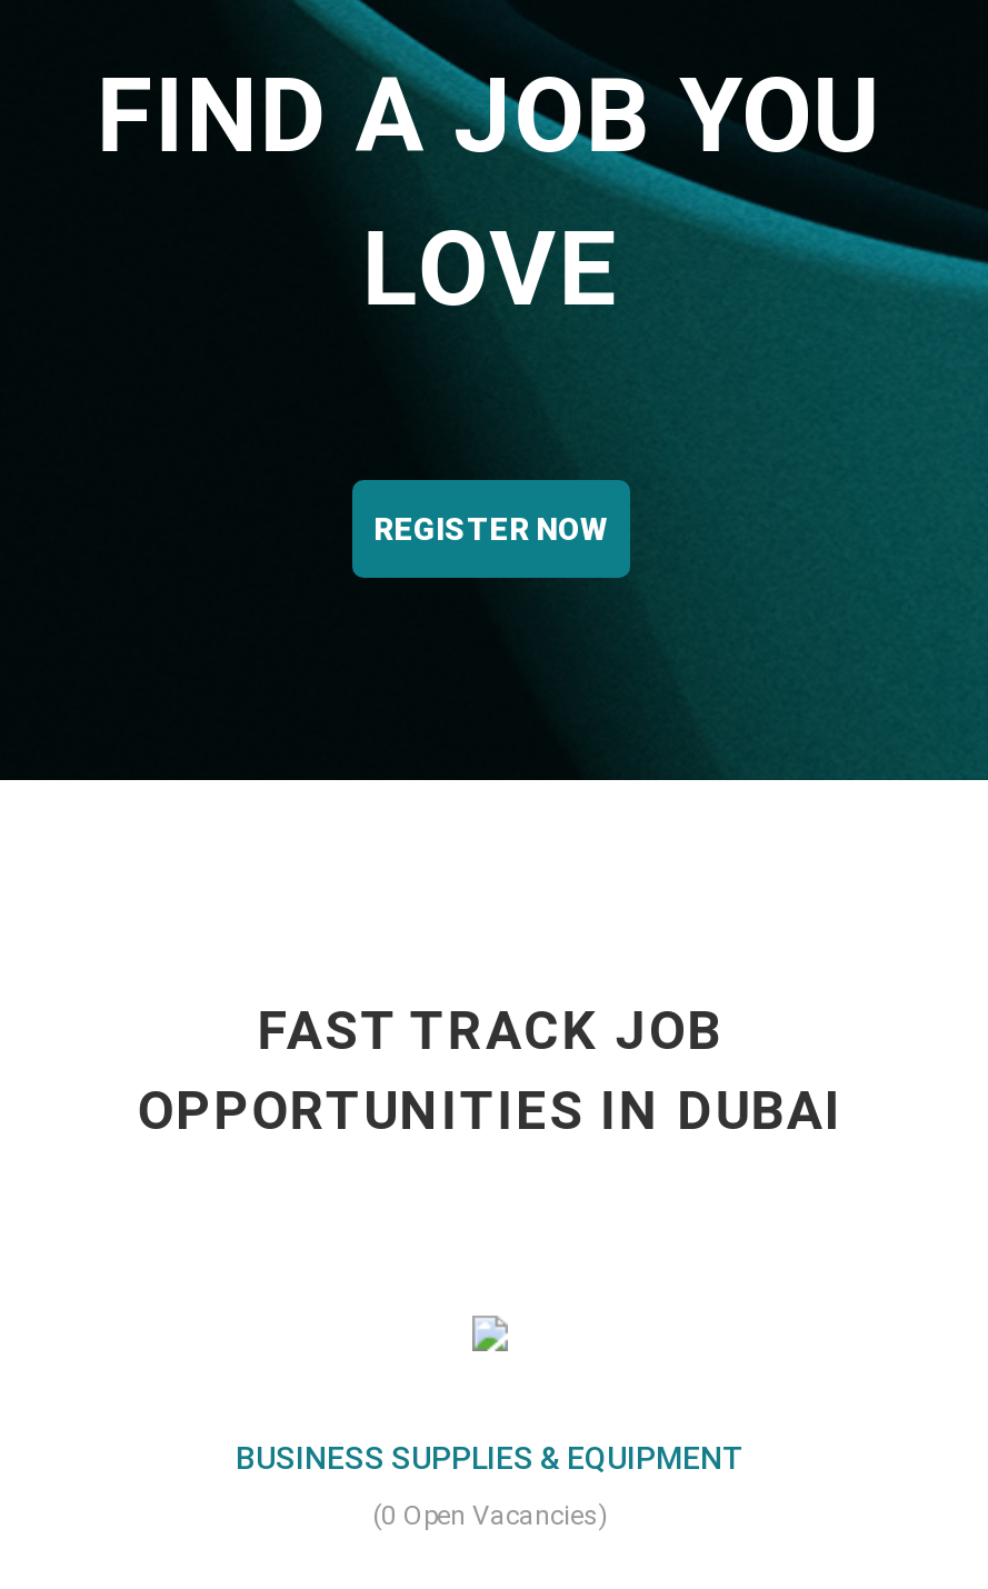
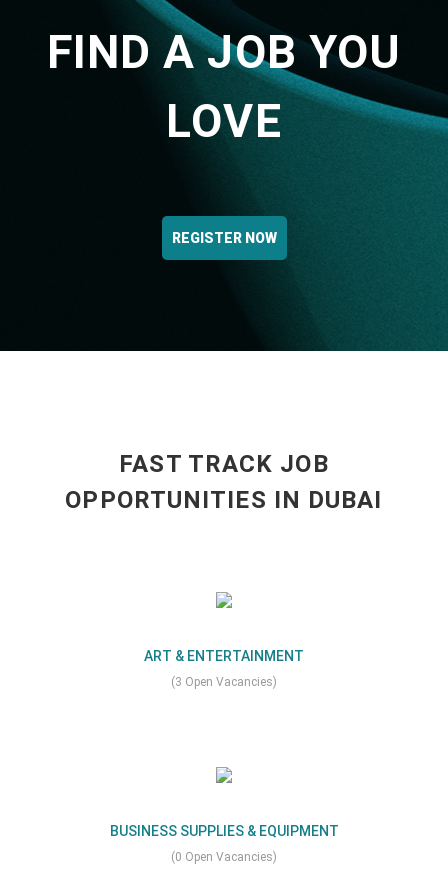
+ ART & ENTERTAINMENT
+ (3 Open Vacancies)
